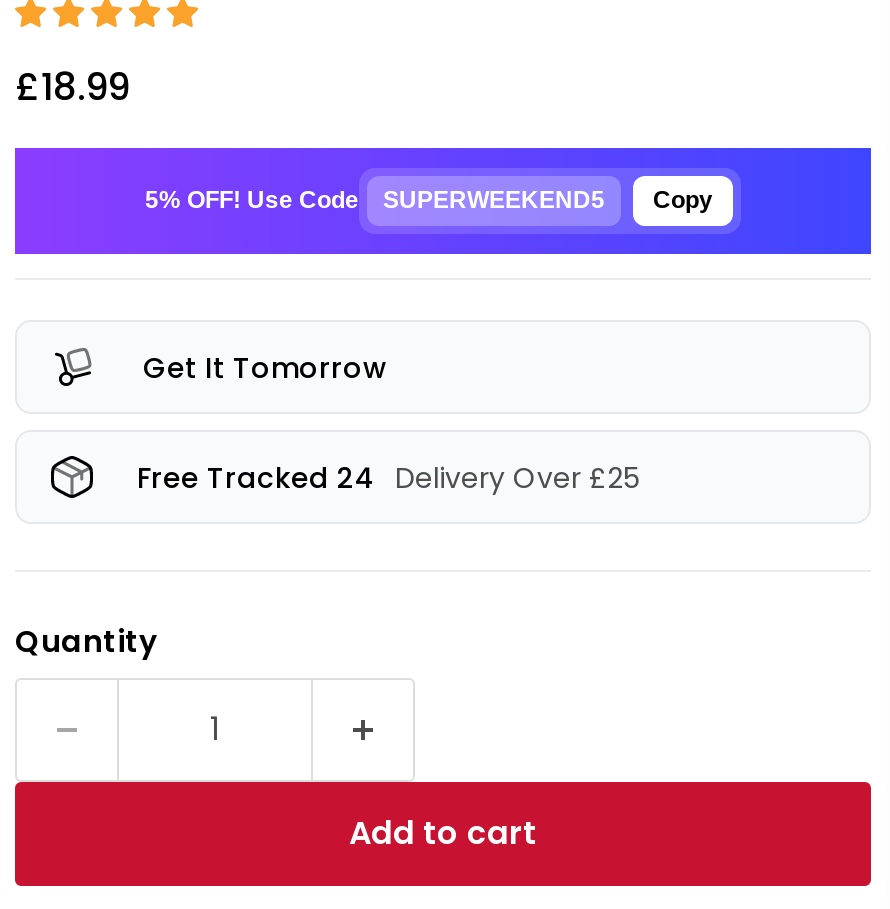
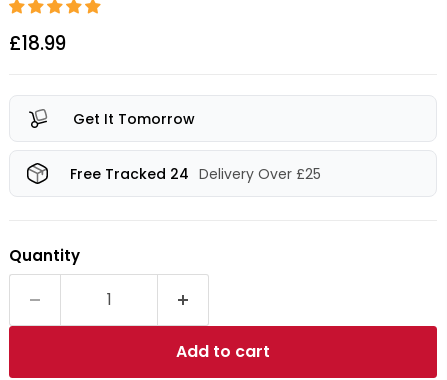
- [image]
- 5% OFF! Use Code
- SUPERWEEKEND5
- Copy
